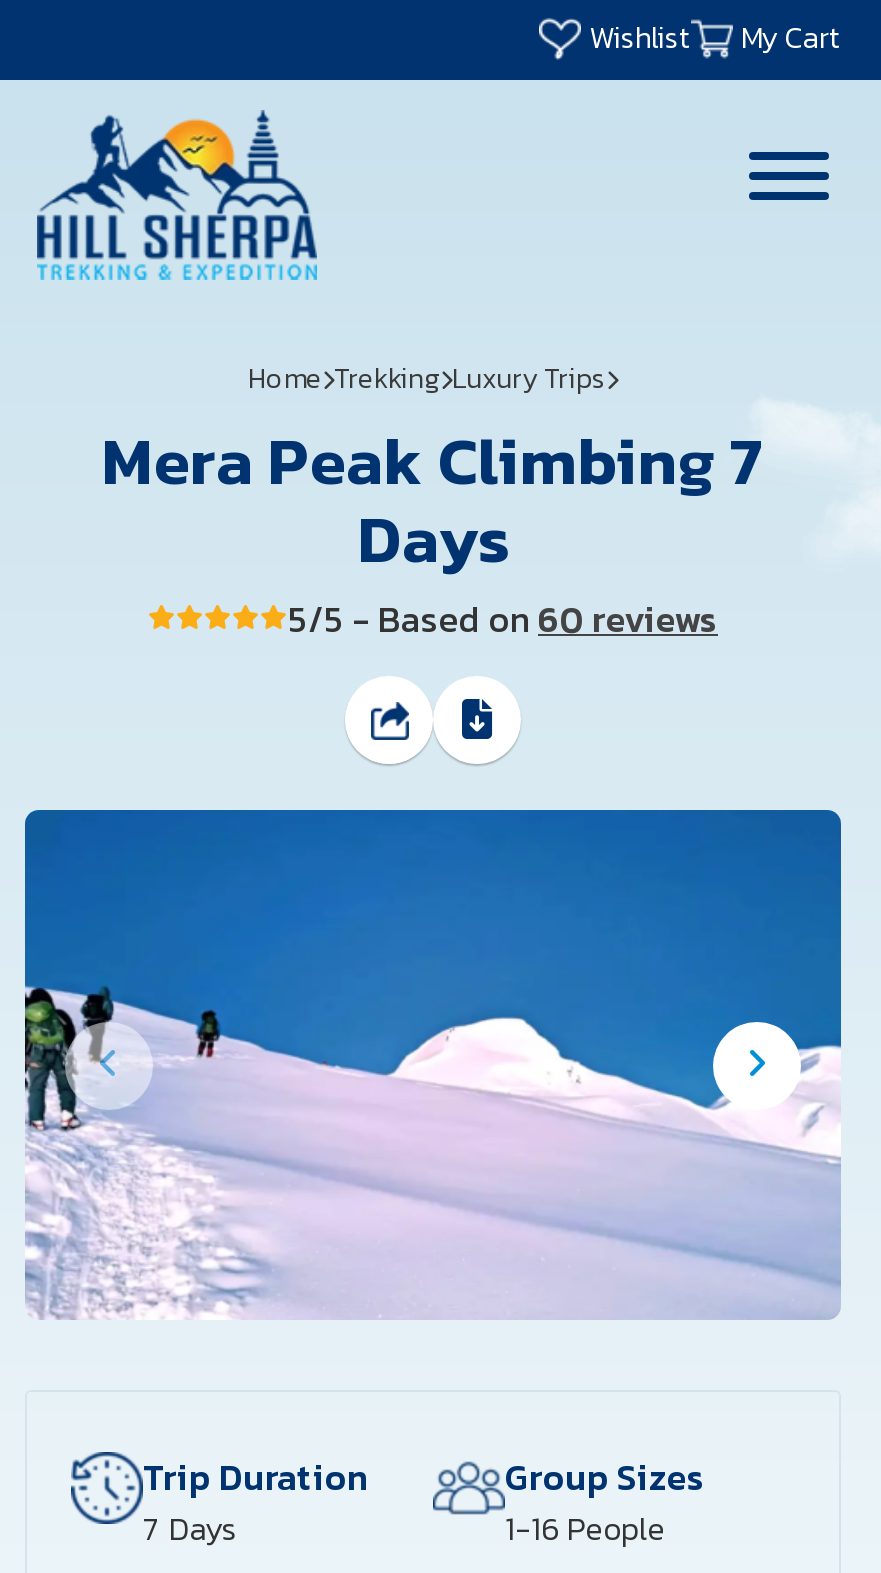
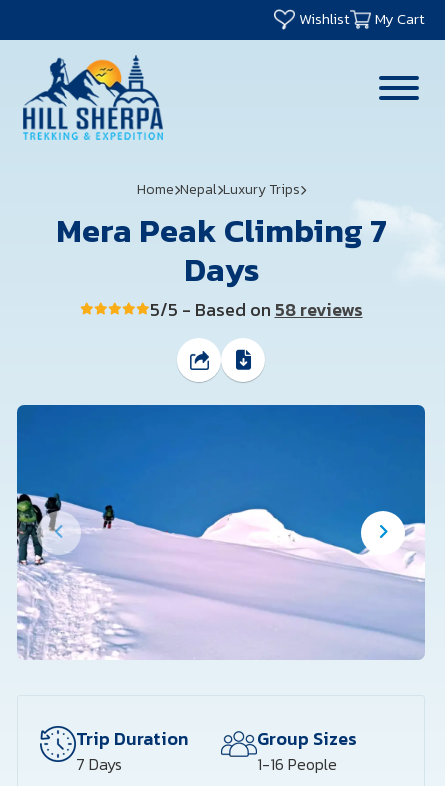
- Home Trekking Luxury Trips
+ Home Nepal Luxury Trips

- 5/5 - Based on 60 reviews
+ 5/5 - Based on 58 reviews
